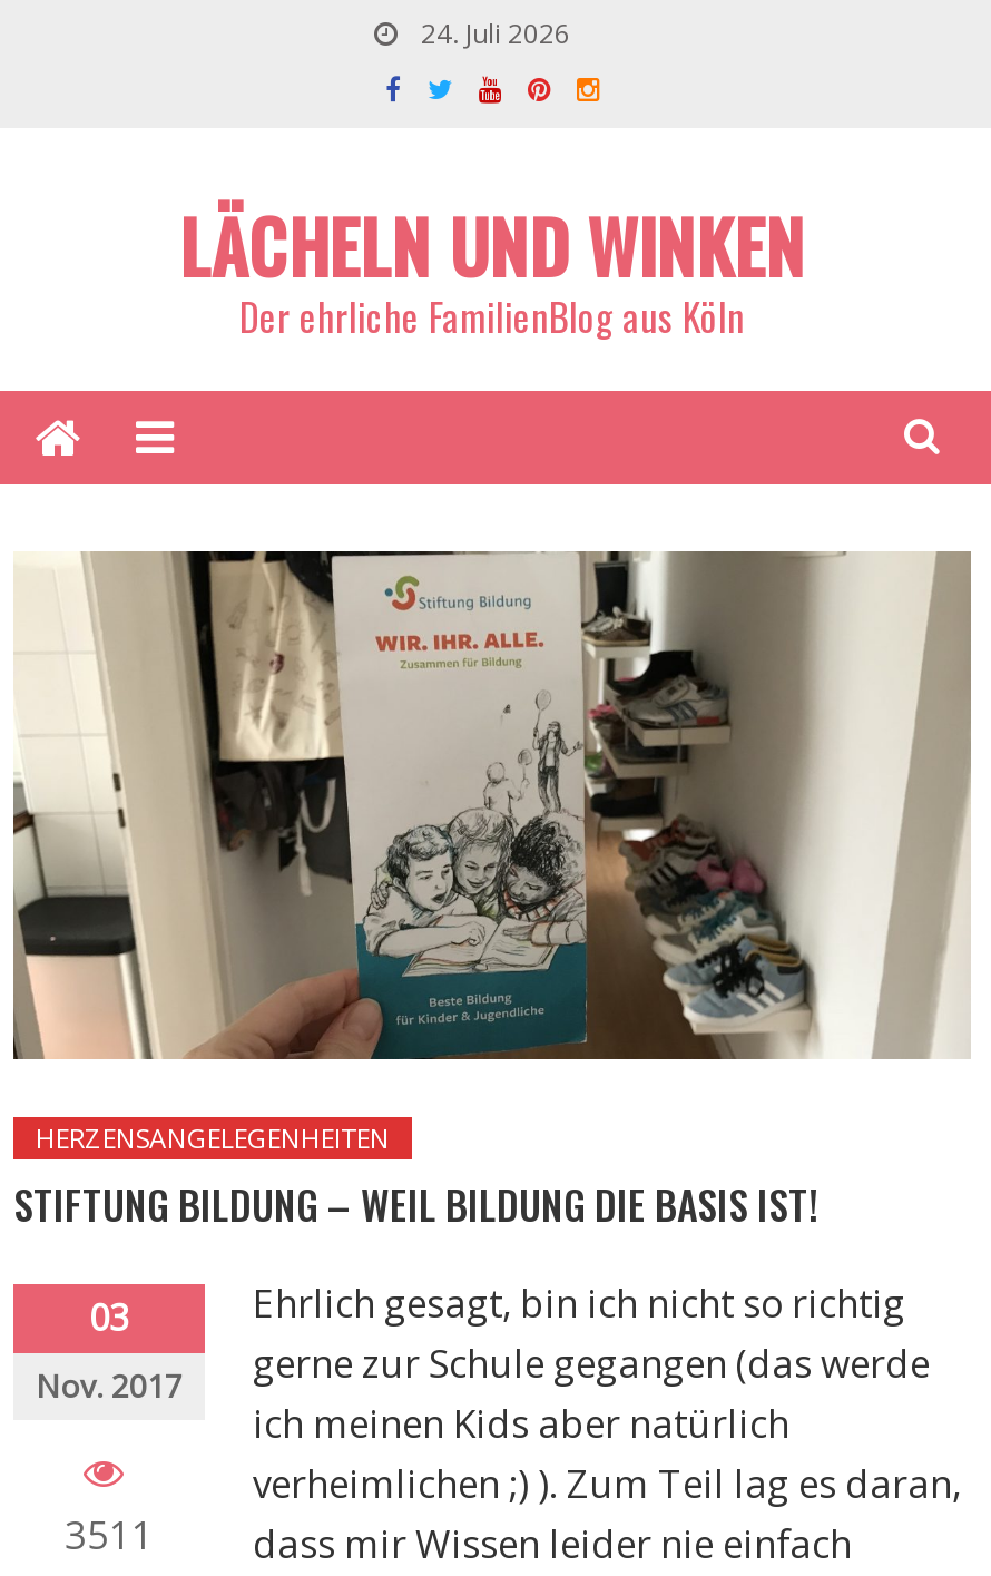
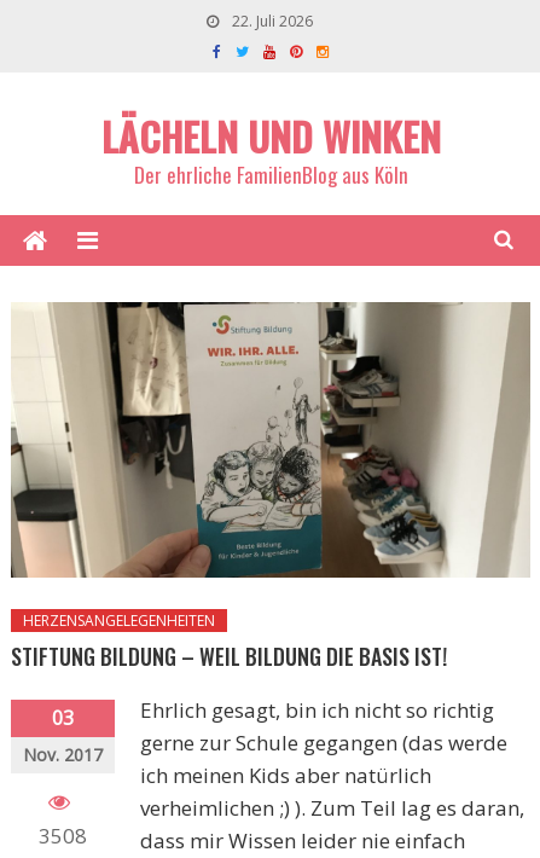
- 24. Juli 2026
+ 22. Juli 2026

- 3511 dass mir Wissen leider nie einfach
+ 3508 dass mir Wissen leider nie einfach
